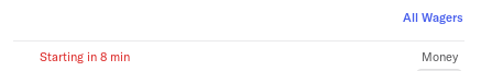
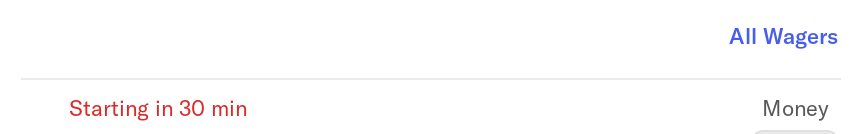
- Starting in 8 min
+ Starting in 30 min
